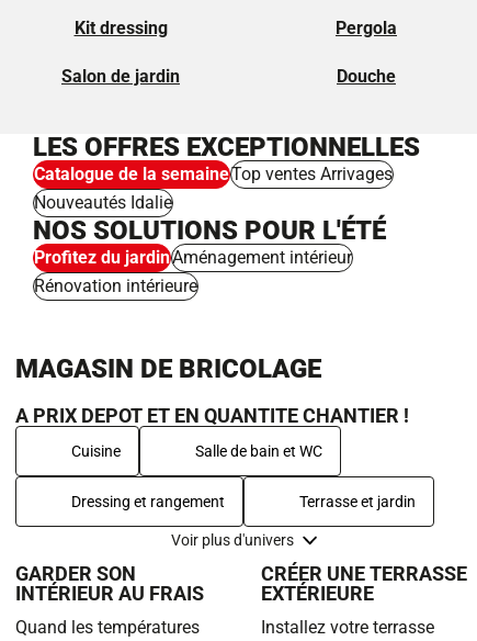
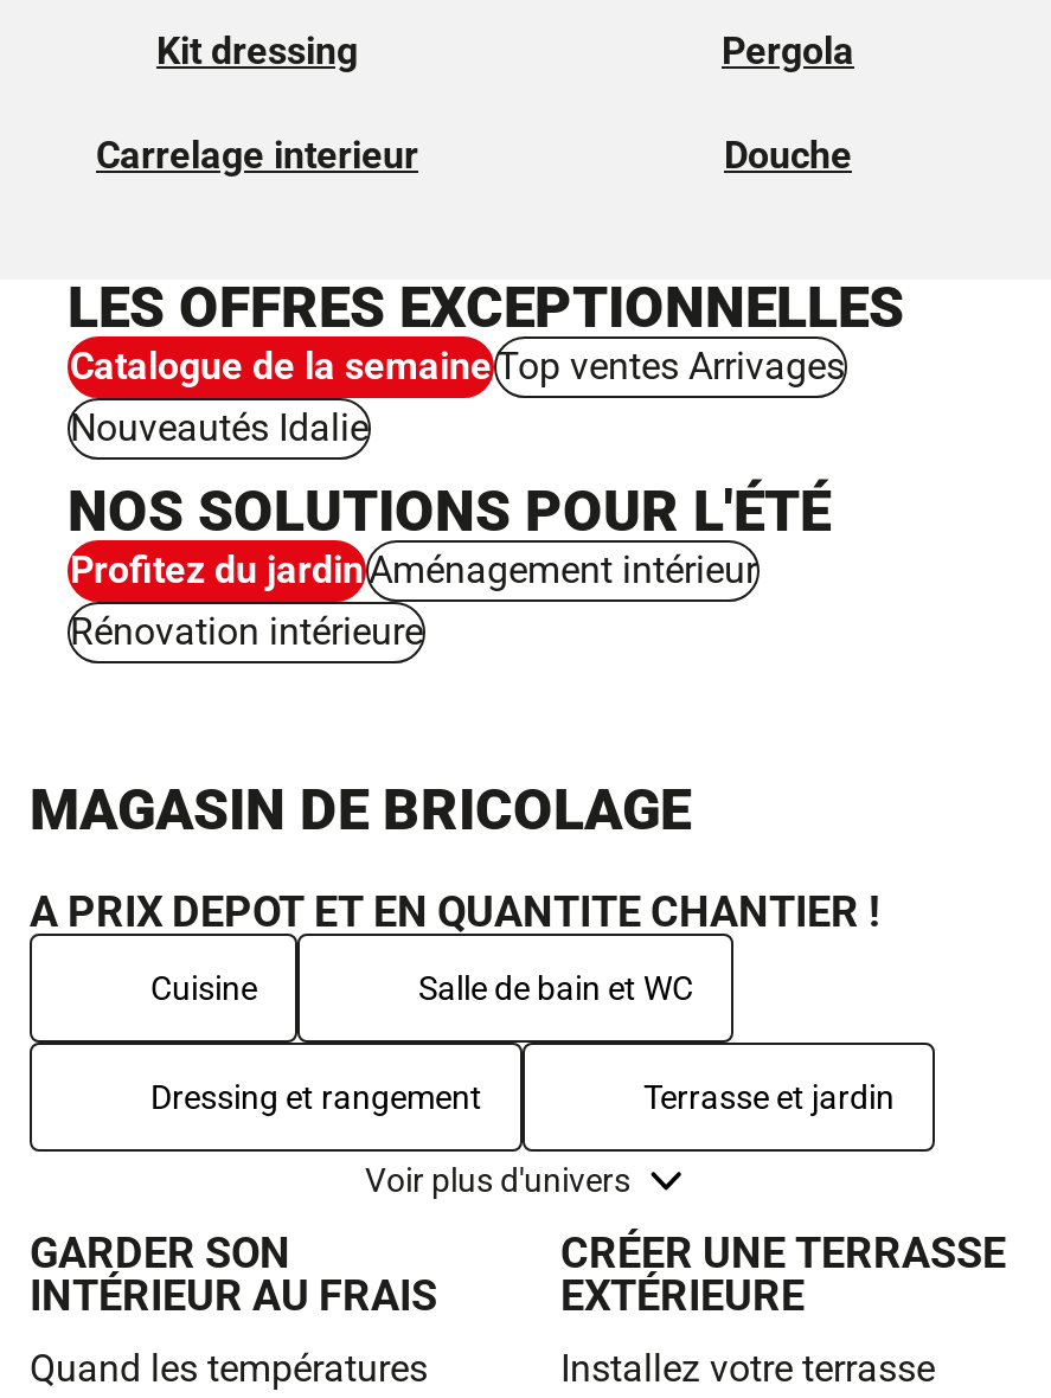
- Salon de jardin
+ Carrelage interieur
